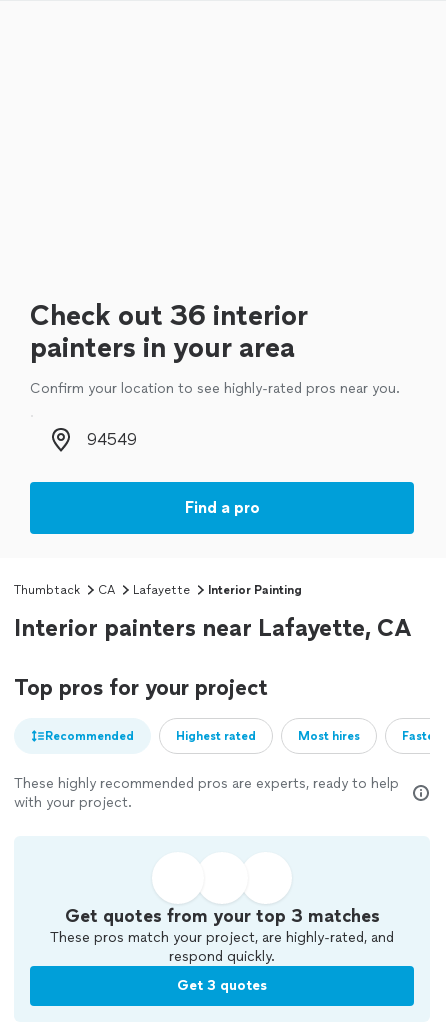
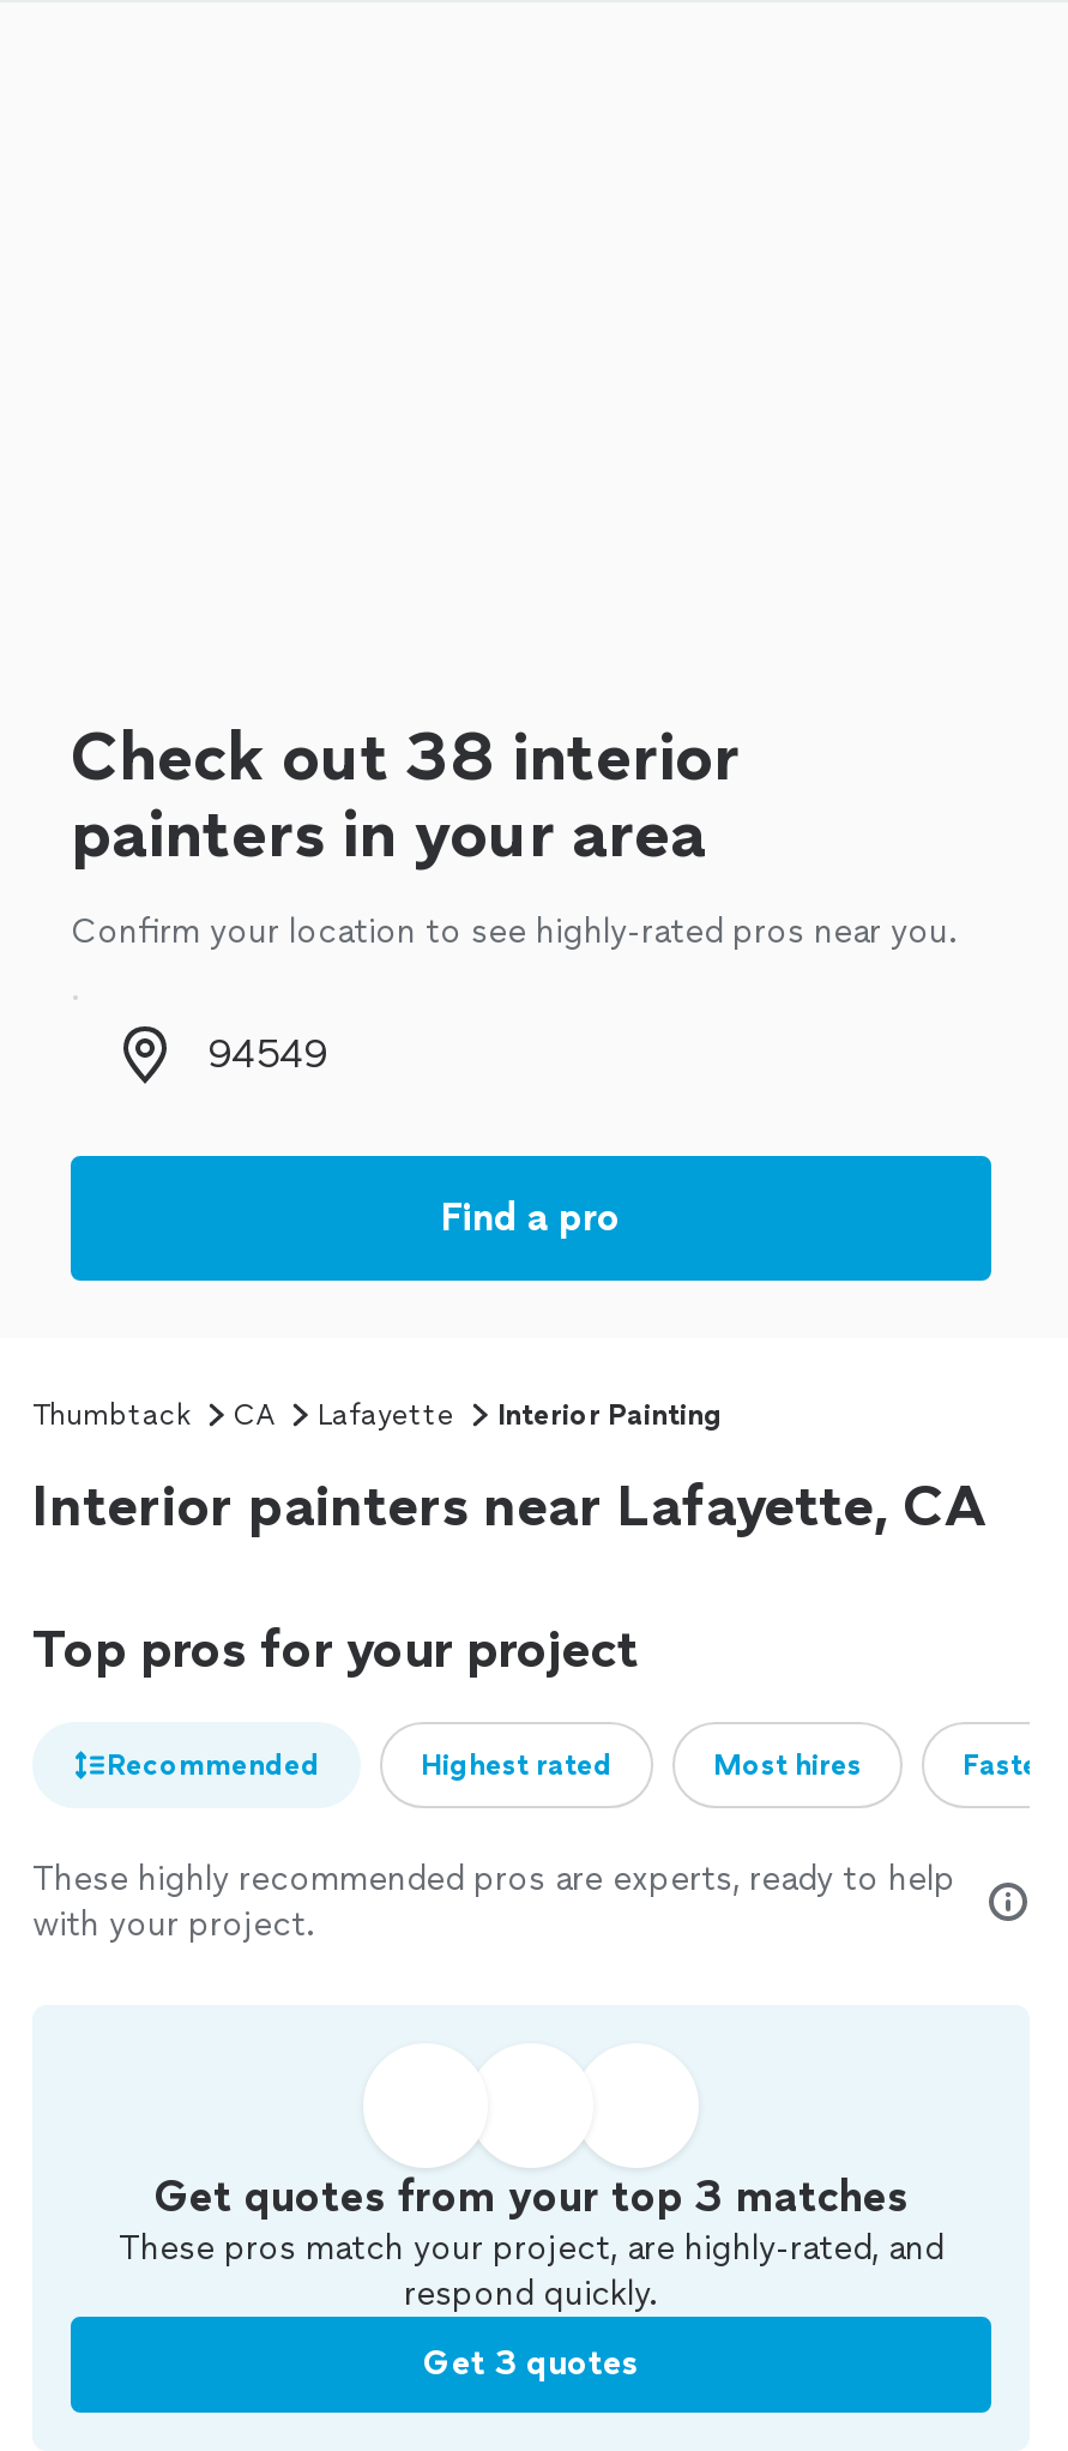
- Check out 36 interior
+ Check out 38 interior
